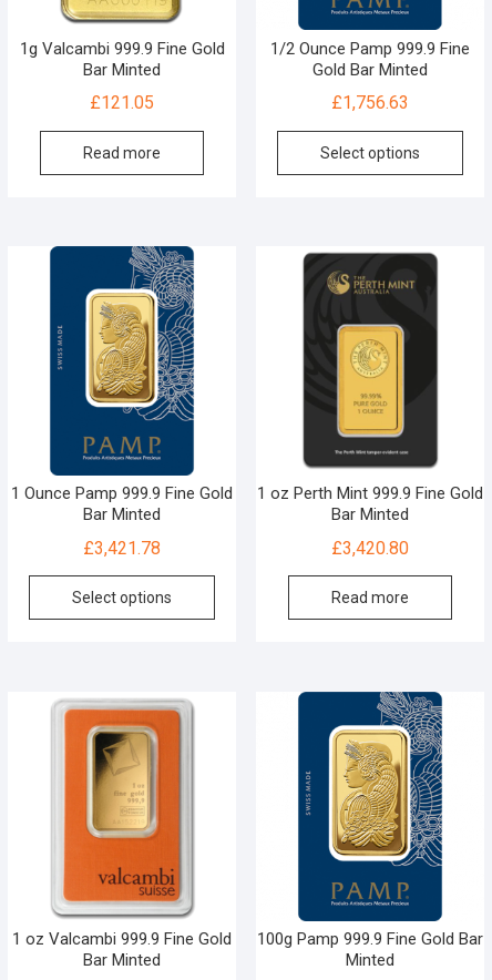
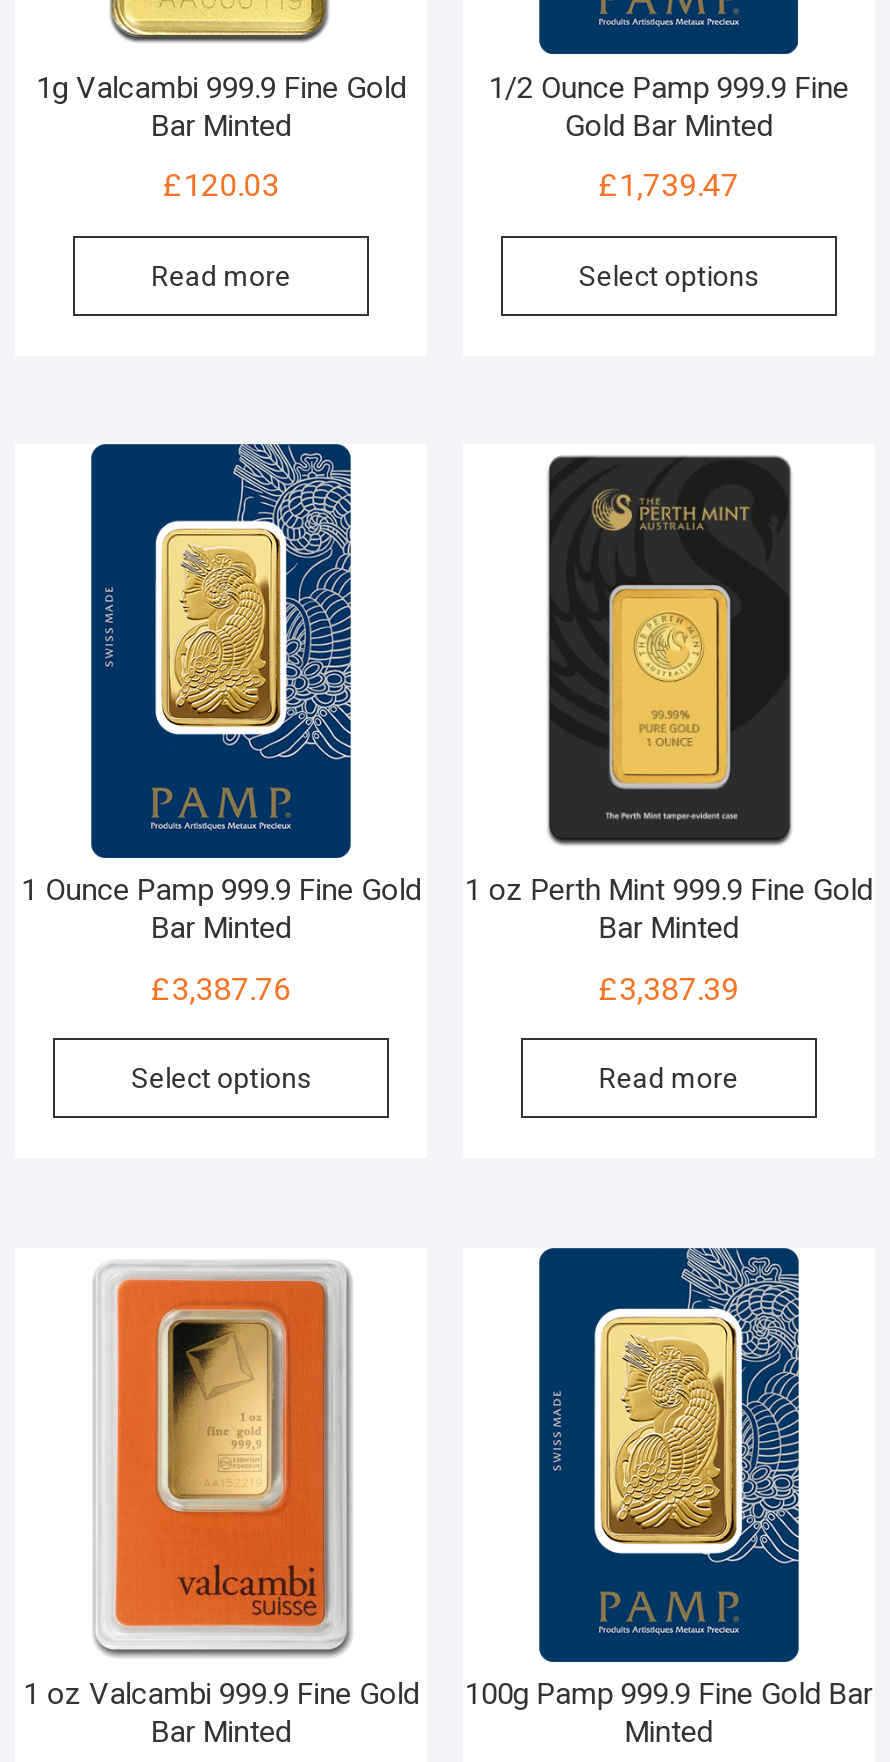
- £121.05
+ £120.03

- £1,756.63
+ £1,739.47

- £3,421.78
+ £3,387.76

- £3,420.80
+ £3,387.39
